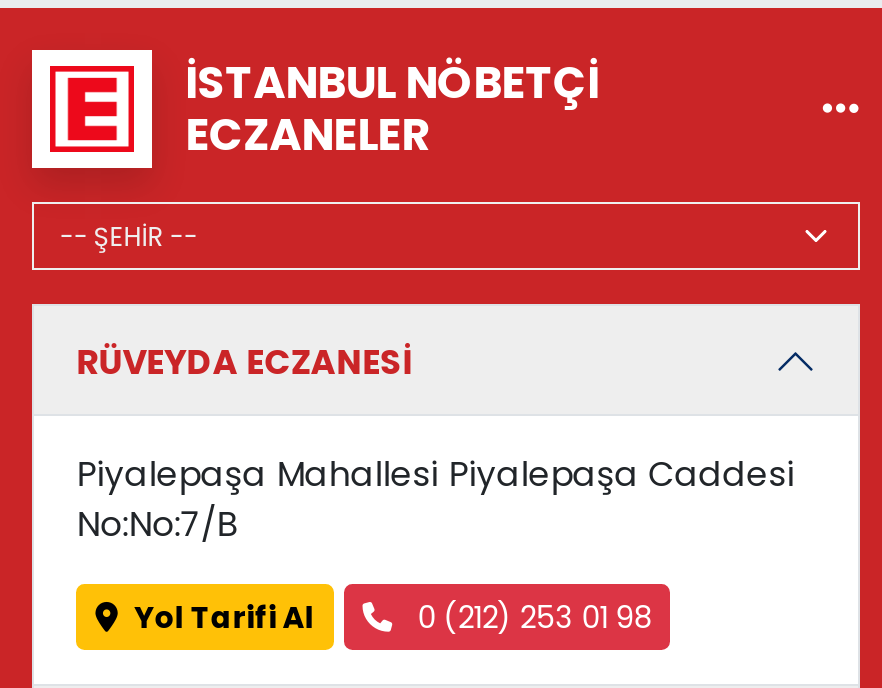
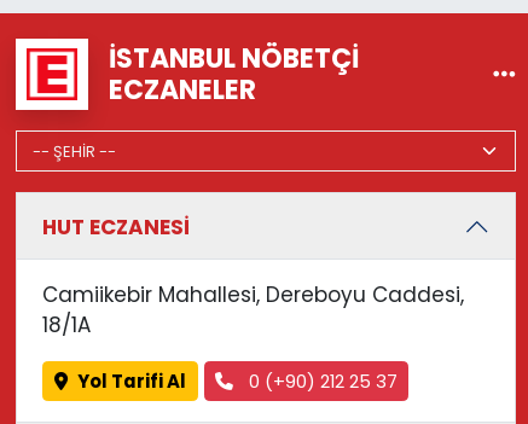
- RÜVEYDA ECZANESİ
+ HUT ECZANESİ

- Piyalepaşa Mahallesi Piyalepaşa Caddesi
- No:No:7/B
+ Camiikebir Mahallesi, Dereboyu Caddesi,
+ 18/1A

- 0 (212) 253 01 98
+ 0 (+90) 212 25 37
